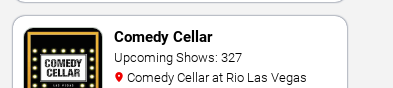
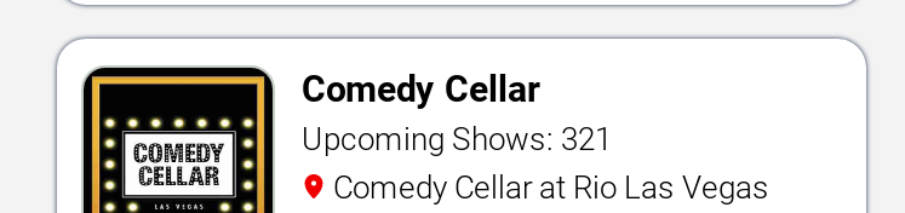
- Upcoming Shows: 327
+ Upcoming Shows: 321
